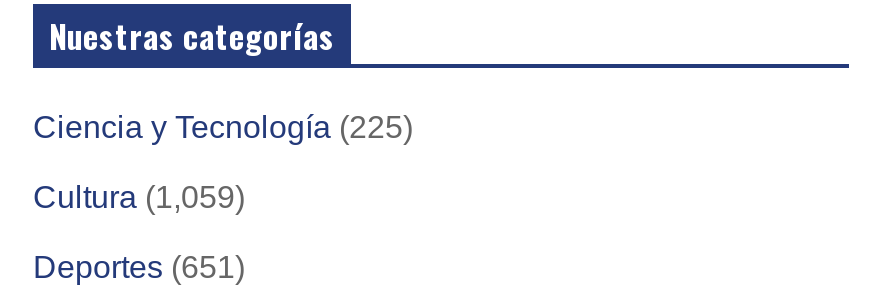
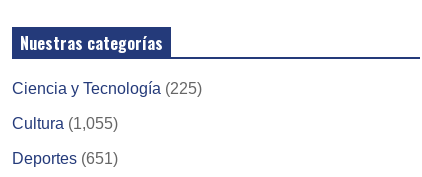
- Cultura (1,059)
+ Cultura (1,055)
